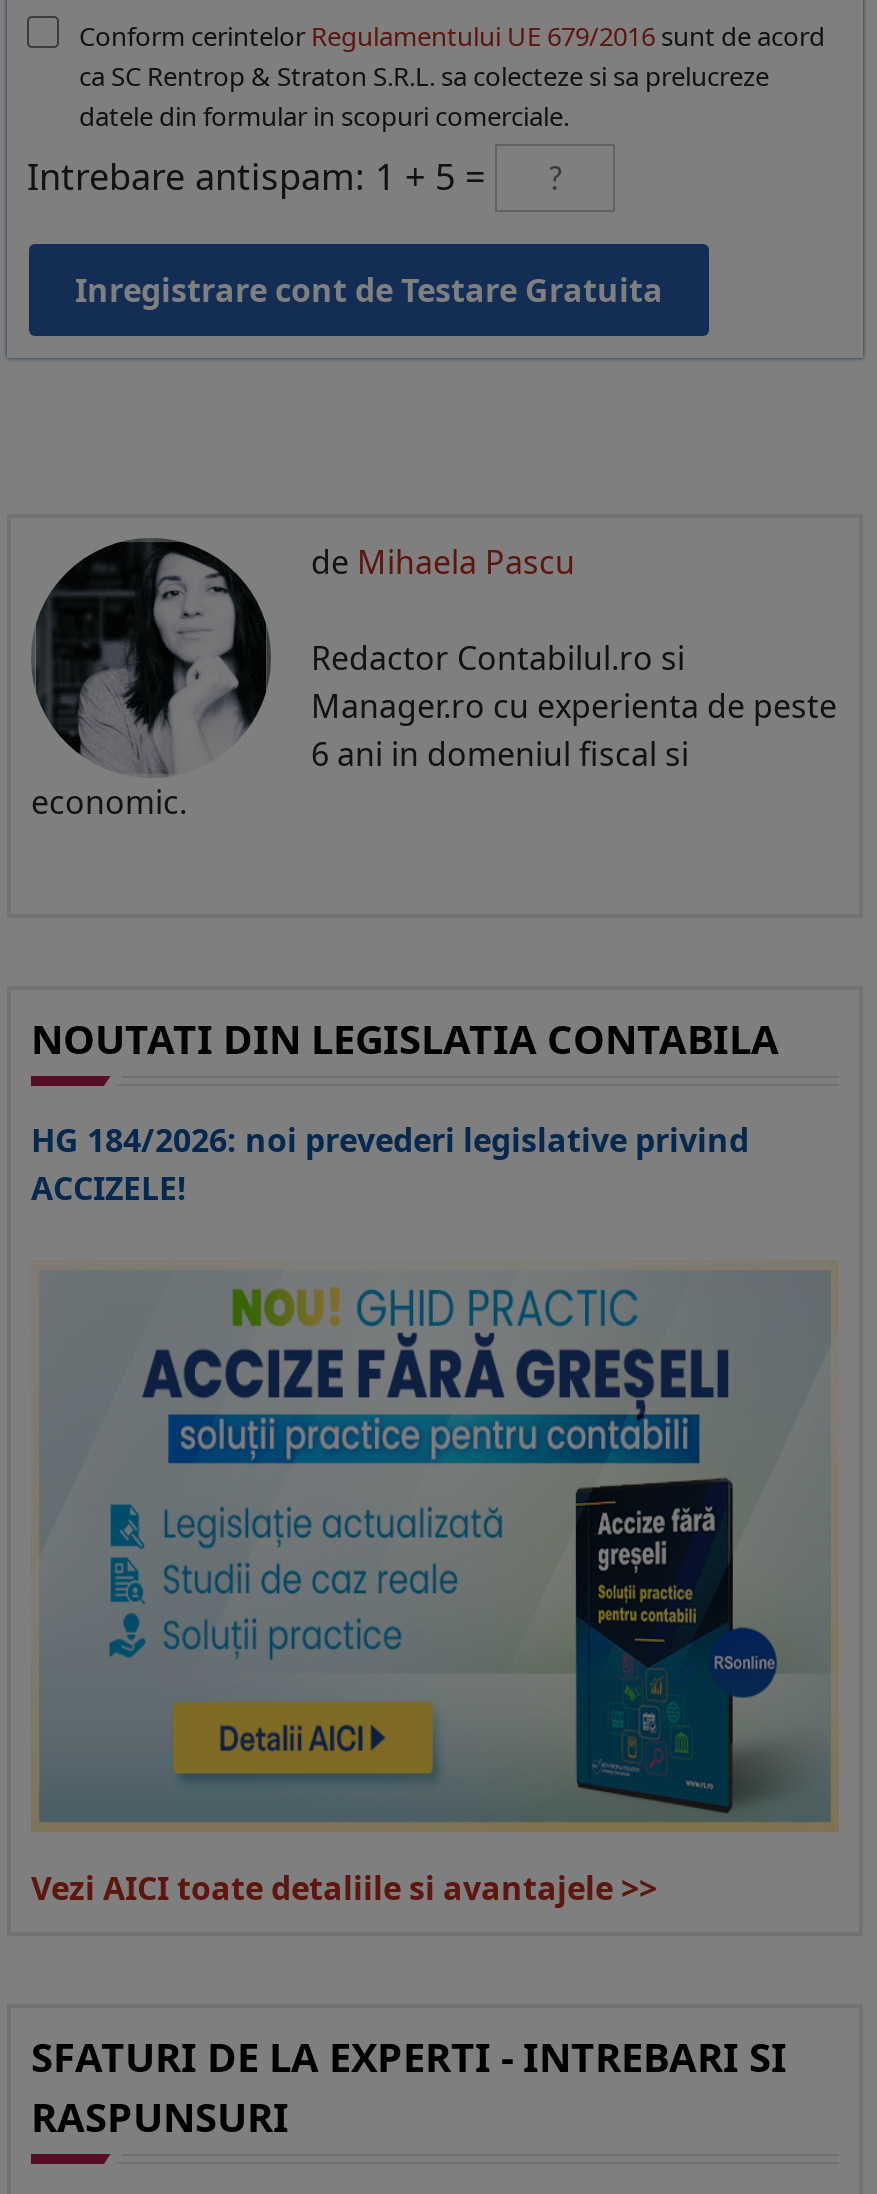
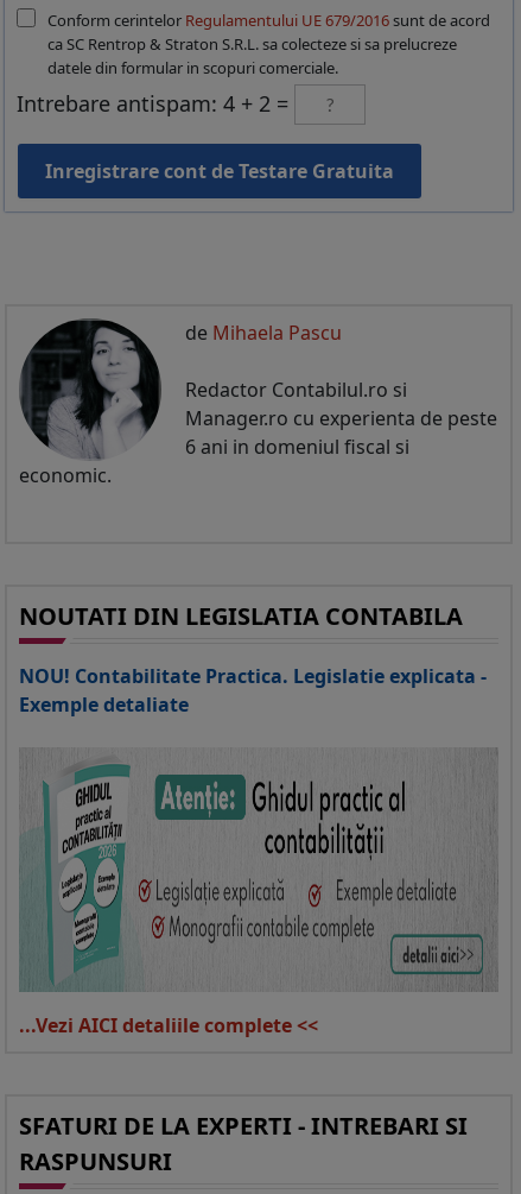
- Intrebare antispam: 1 + 5 =
+ Intrebare antispam: 4 + 2 =

- HG 184/2026: noi prevederi legislative privind
- ACCIZELE!
+ NOU! Contabilitate Practica. Legislatie explicata -
+ Exemple detaliate

- [image]
- Vezi AICI toate detaliile si avantajele >>
+ [image]
+ ...Vezi AICI detaliile complete <<
